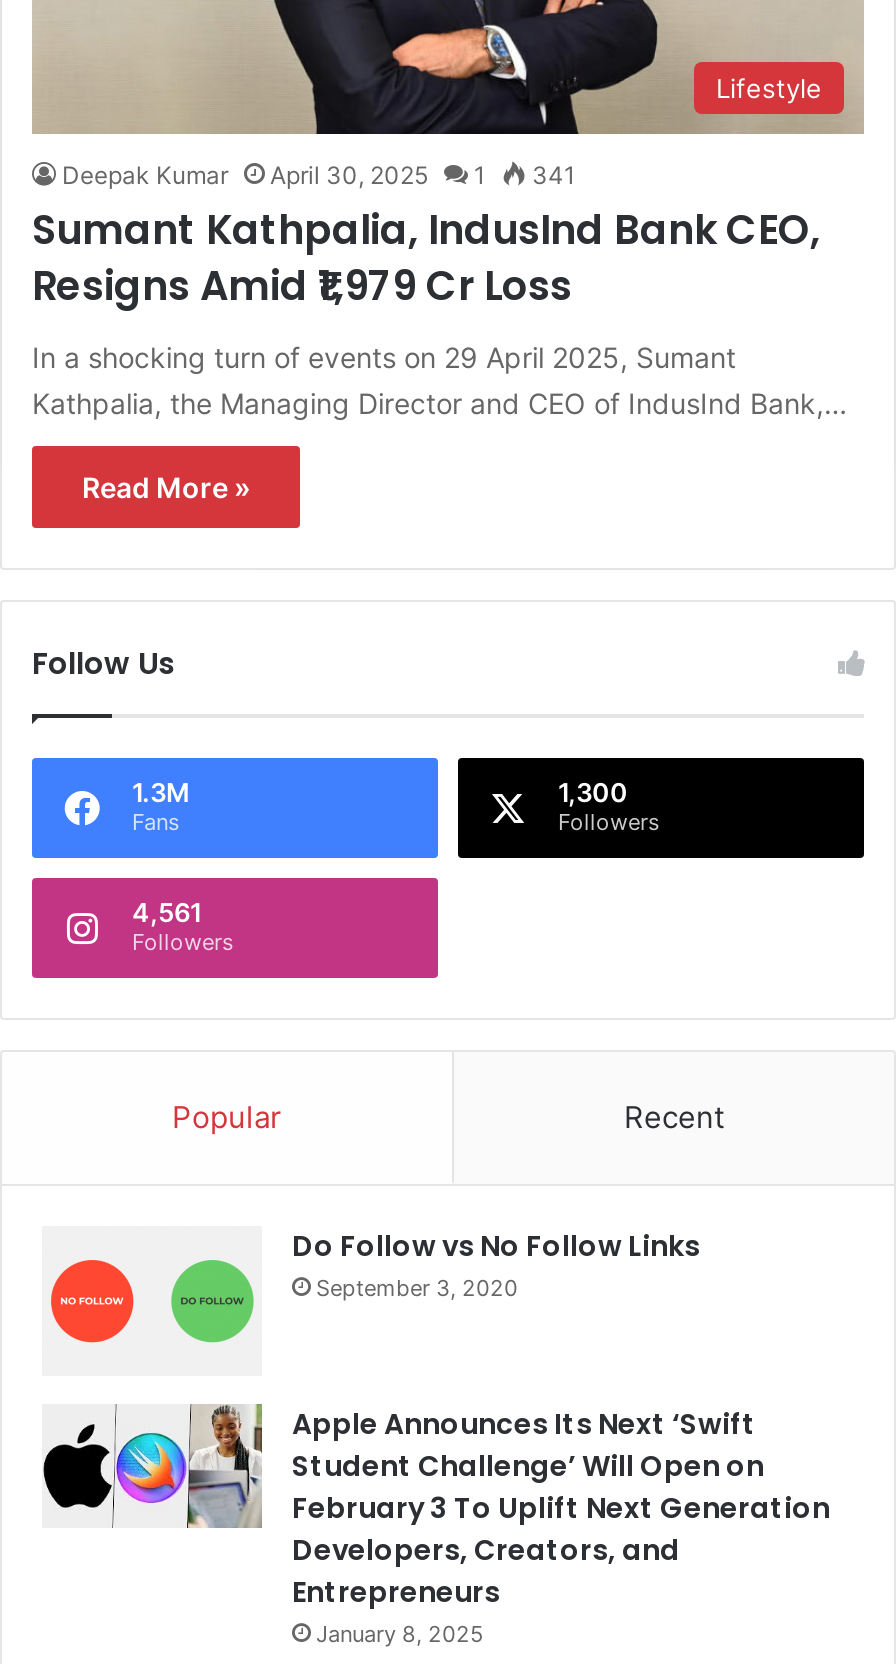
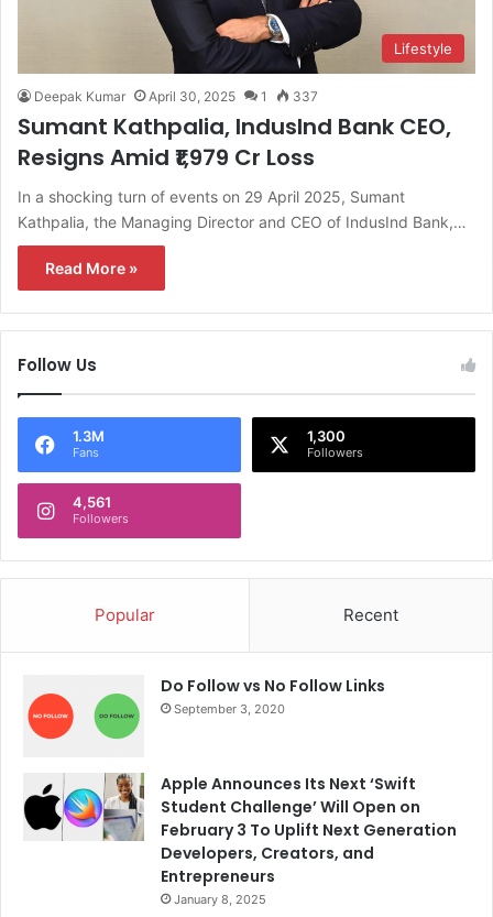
- Deepak Kumar April 30, 2025 1 341
+ Deepak Kumar April 30, 2025 1 337
